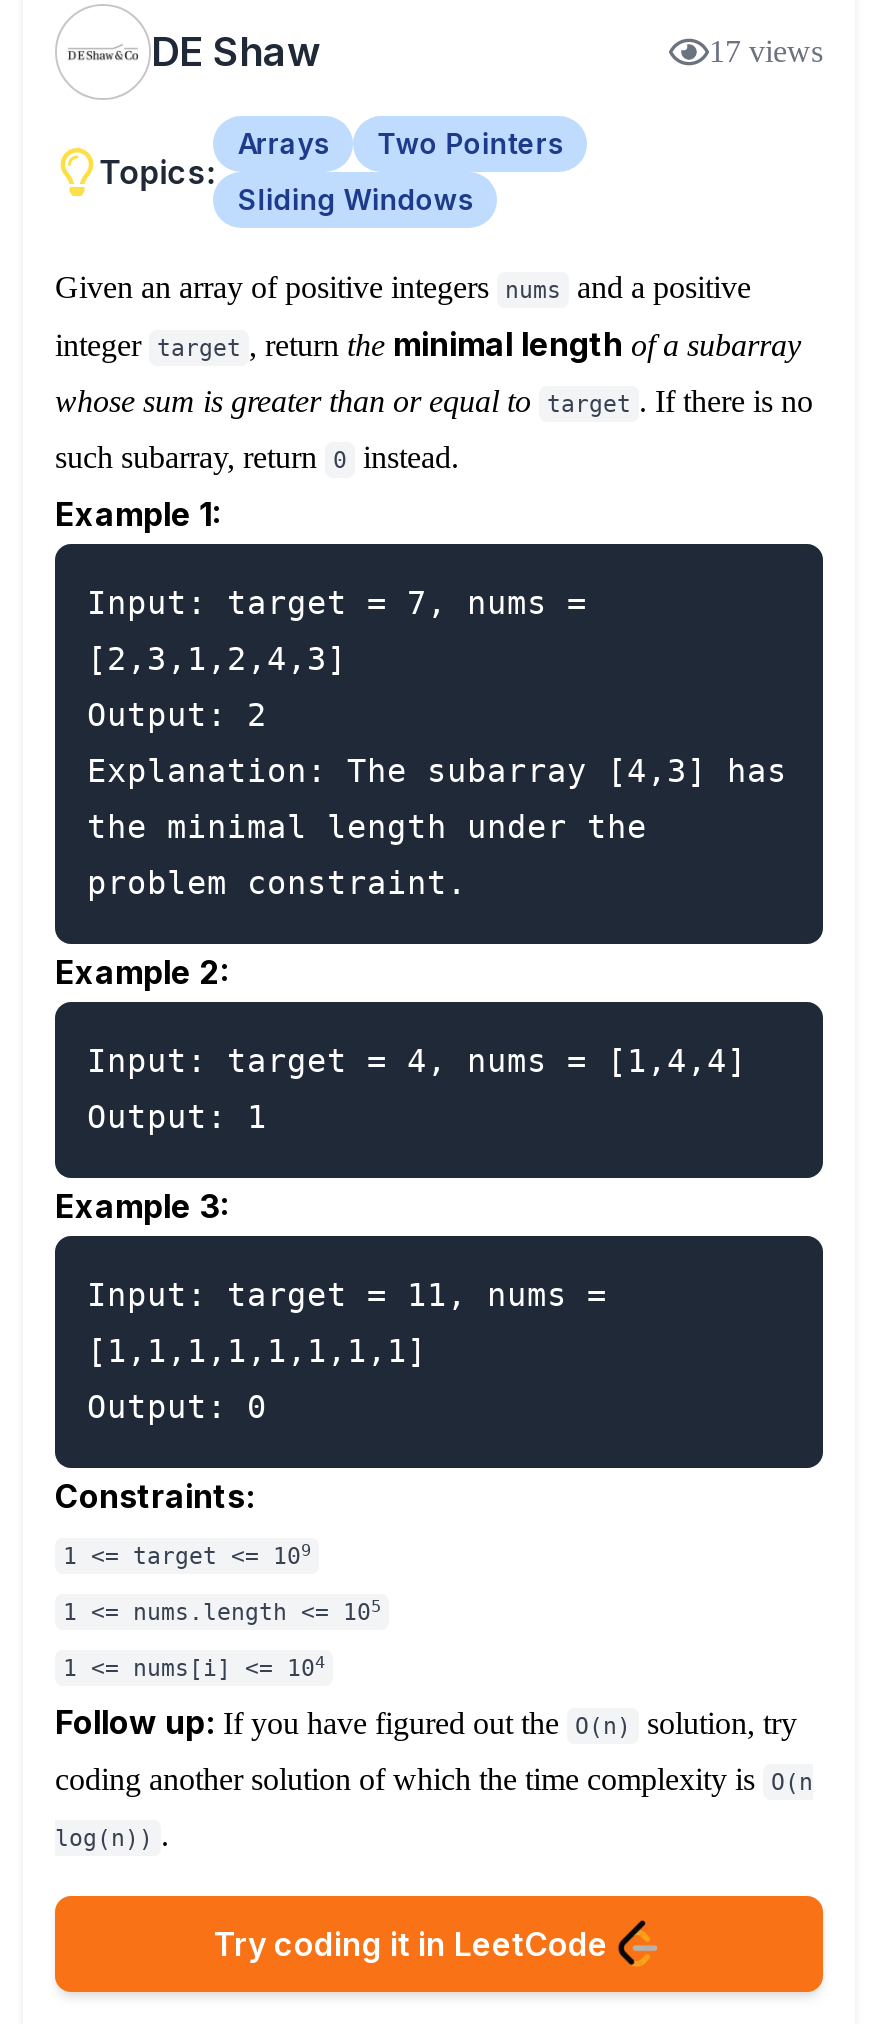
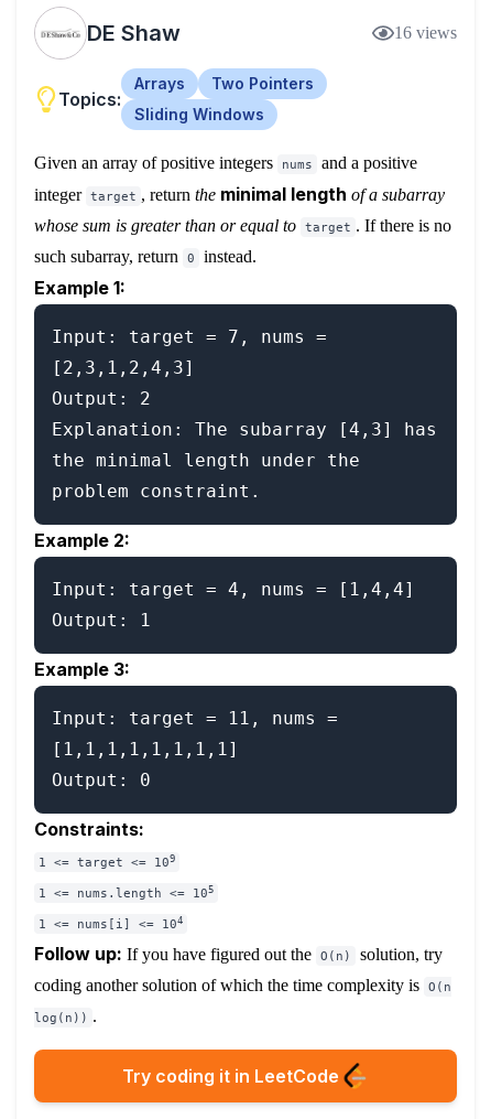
- 17 views
+ 16 views
